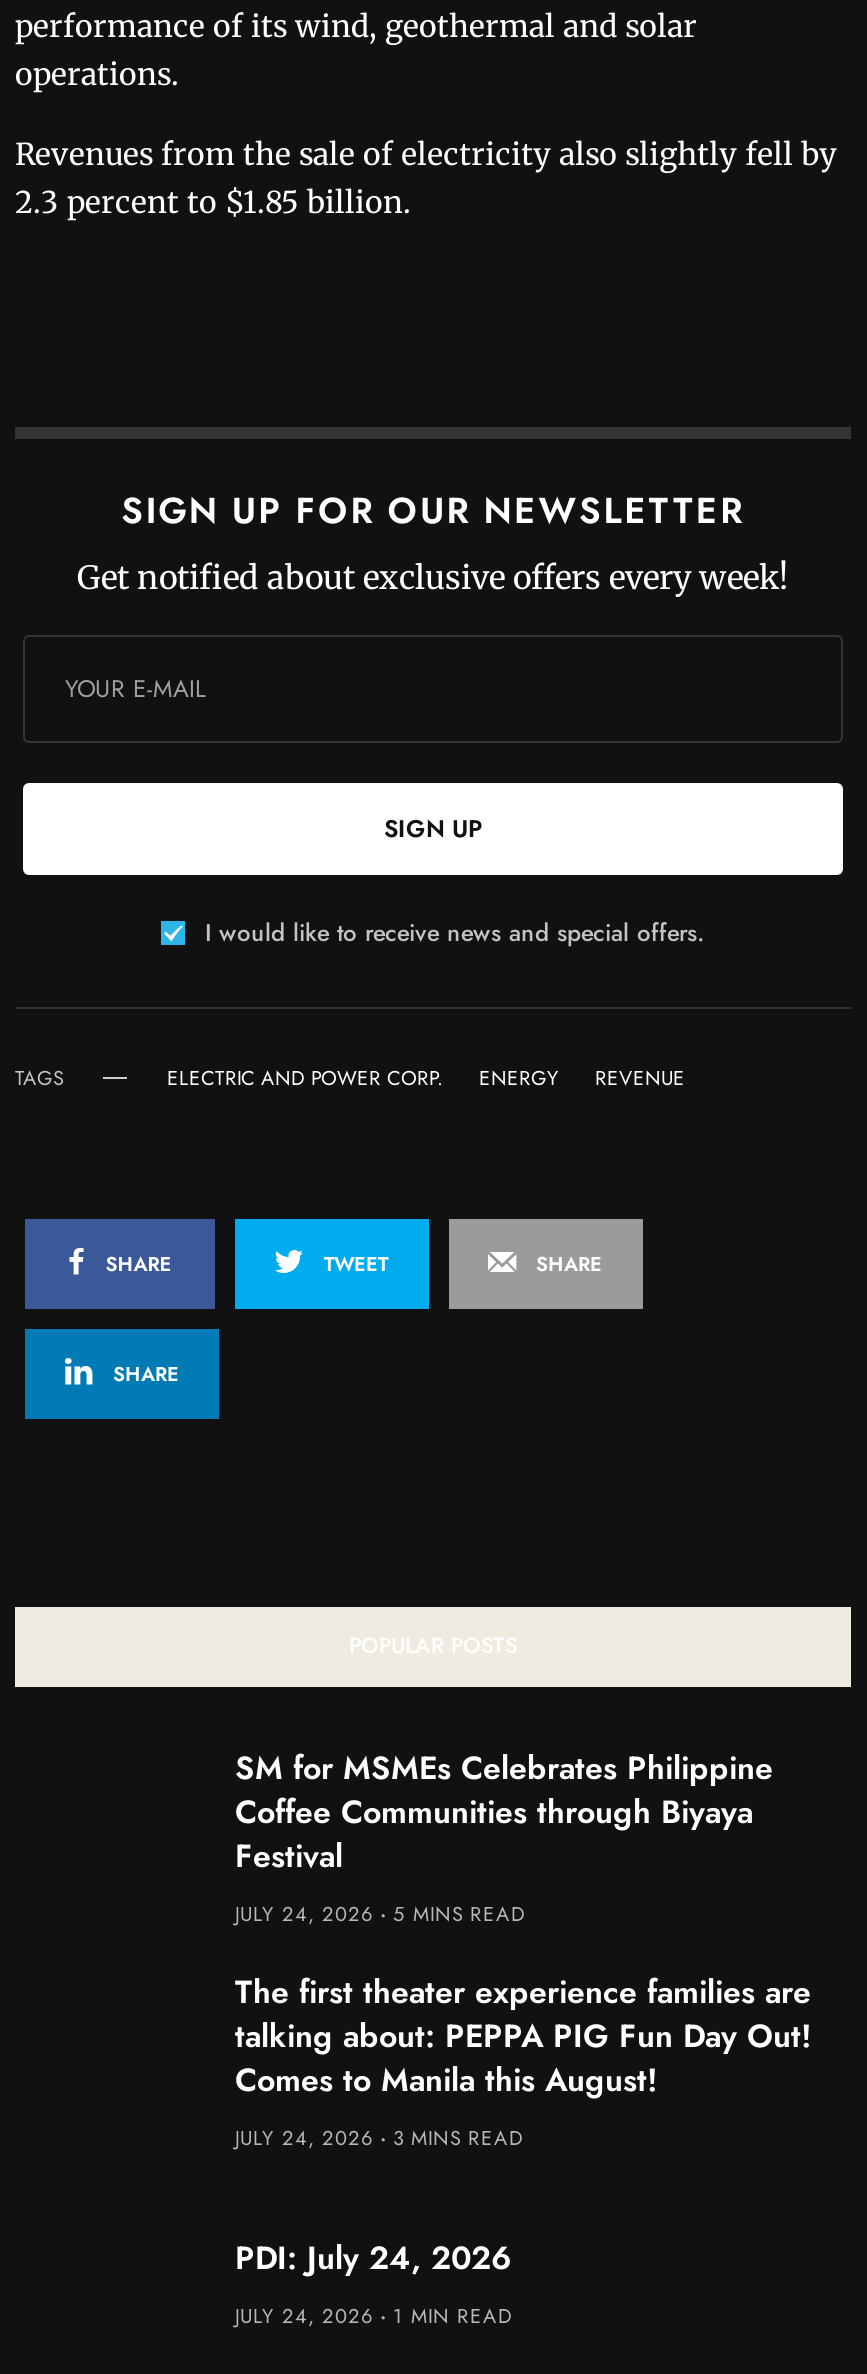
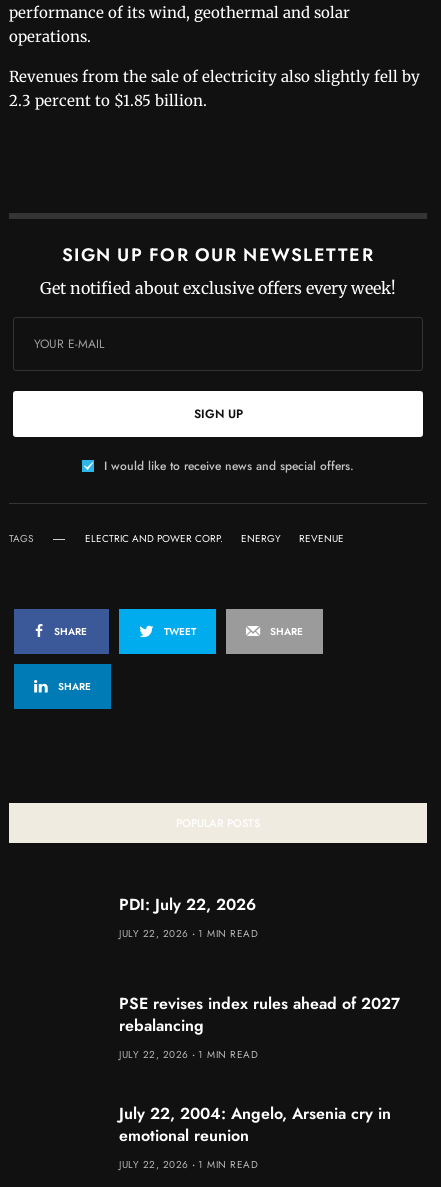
- SM for MSMEs Celebrates Philippine
- Coffee Communities through Biyaya
- Festival
- JULY 24, 2026
- 5 MINS READ
+ PDI: July 22, 2026
+ JULY 22, 2026
+ 1 MIN READ

- The first theater experience families are
- talking about: PEPPA PIG Fun Day Out!
- Comes to Manila this August!
- JULY 24, 2026
- 3 MINS READ
+ PSE revises index rules ahead of 2027
+ rebalancing
+ JULY 22, 2026
+ 1 MIN READ

- PDI: July 24, 2026
- JULY 24, 2026
+ July 22, 2004: Angelo, Arsenia cry in
+ emotional reunion
+ JULY 22, 2026
